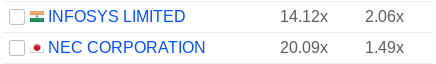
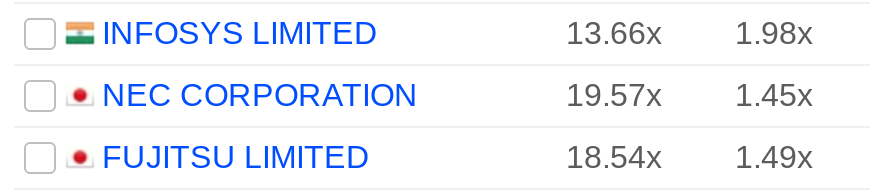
- 14.12x
- 2.06x
+ 13.66x
+ 1.98x

- 20.09x
+ 19.57x
+ 1.45x
+ FUJITSU LIMITED
+ 18.54x
